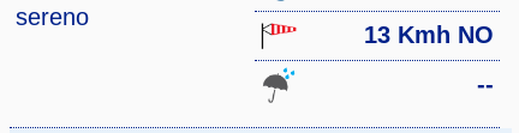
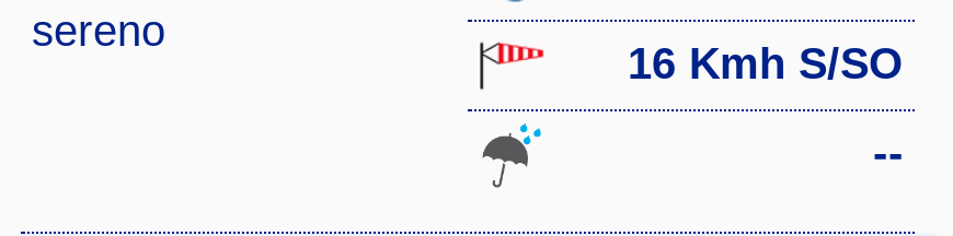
- 13 Kmh NO
+ 16 Kmh S/SO
